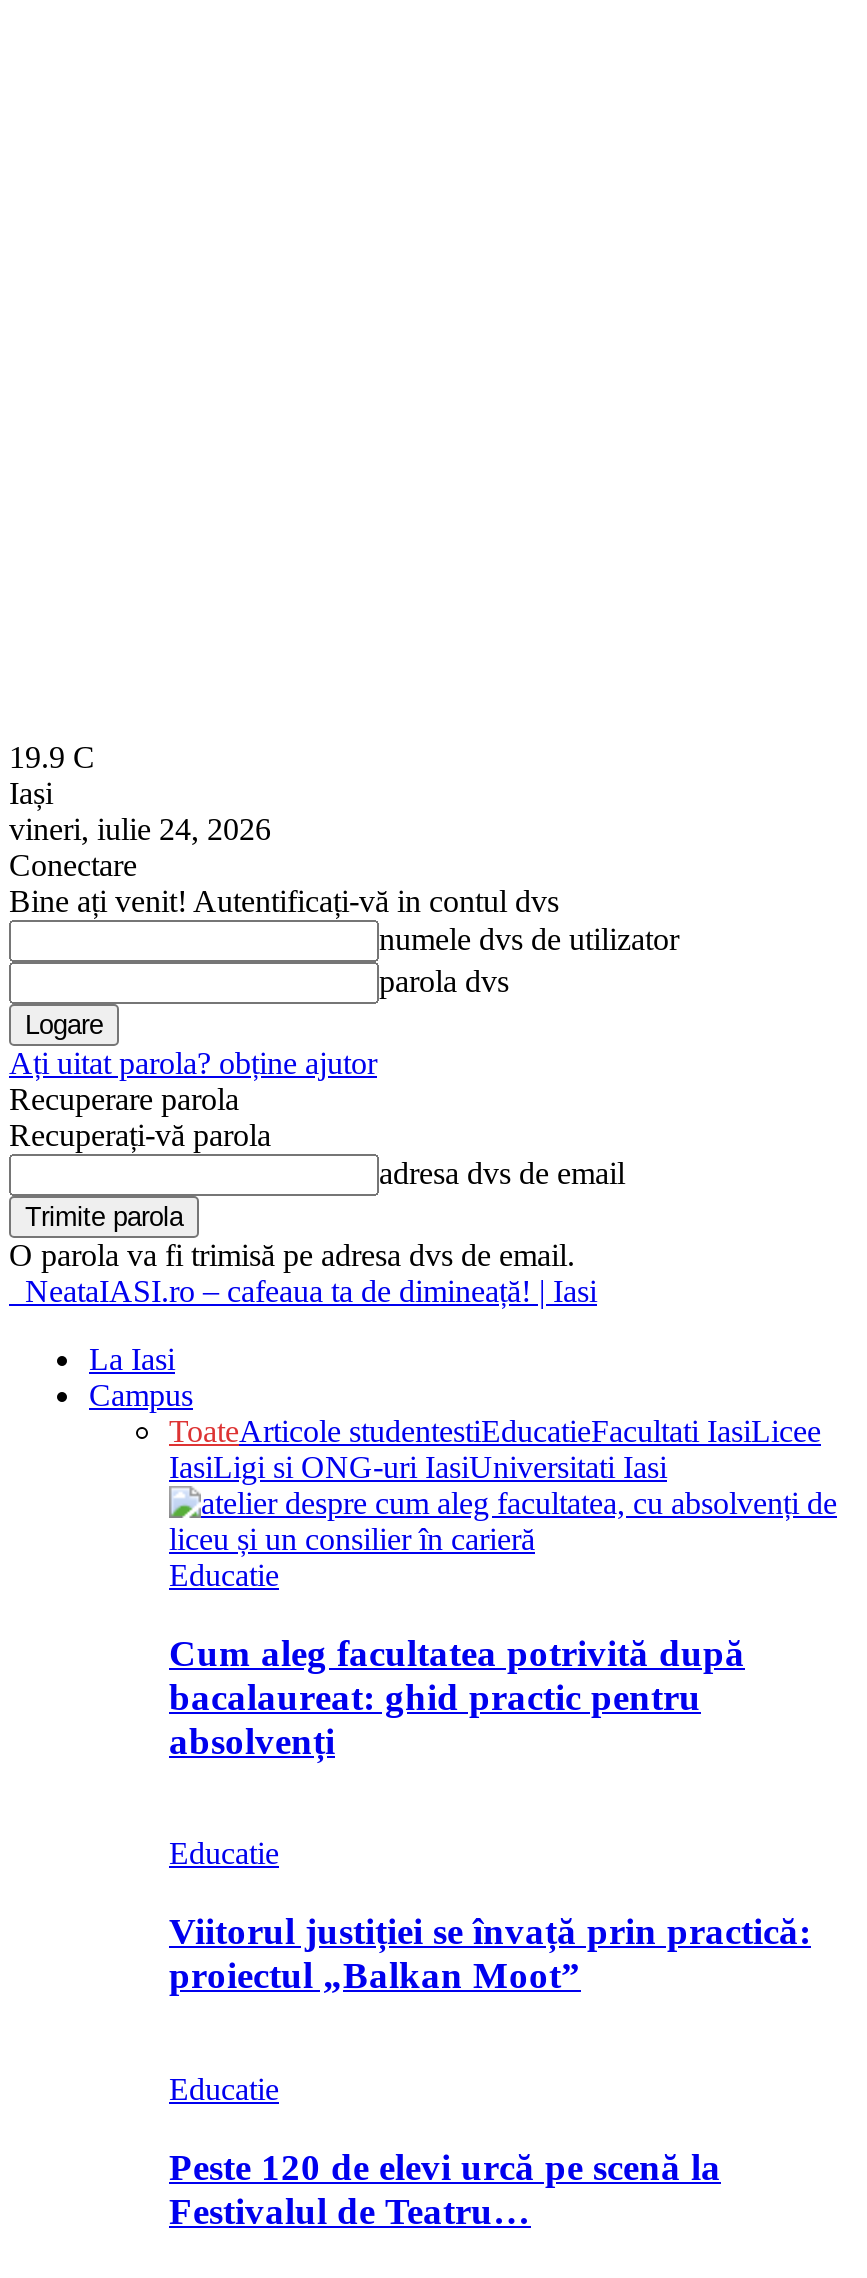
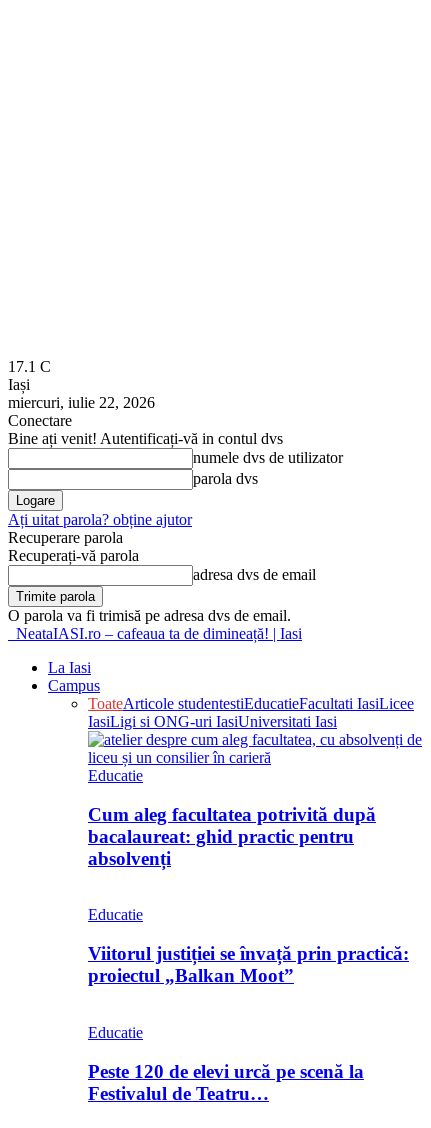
- 19.9 C
+ 17.1 C

- vineri, iulie 24, 2026
+ miercuri, iulie 22, 2026
